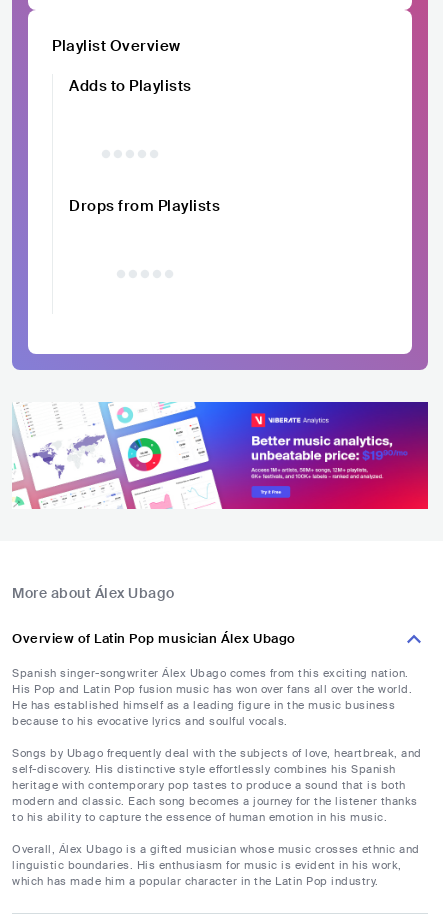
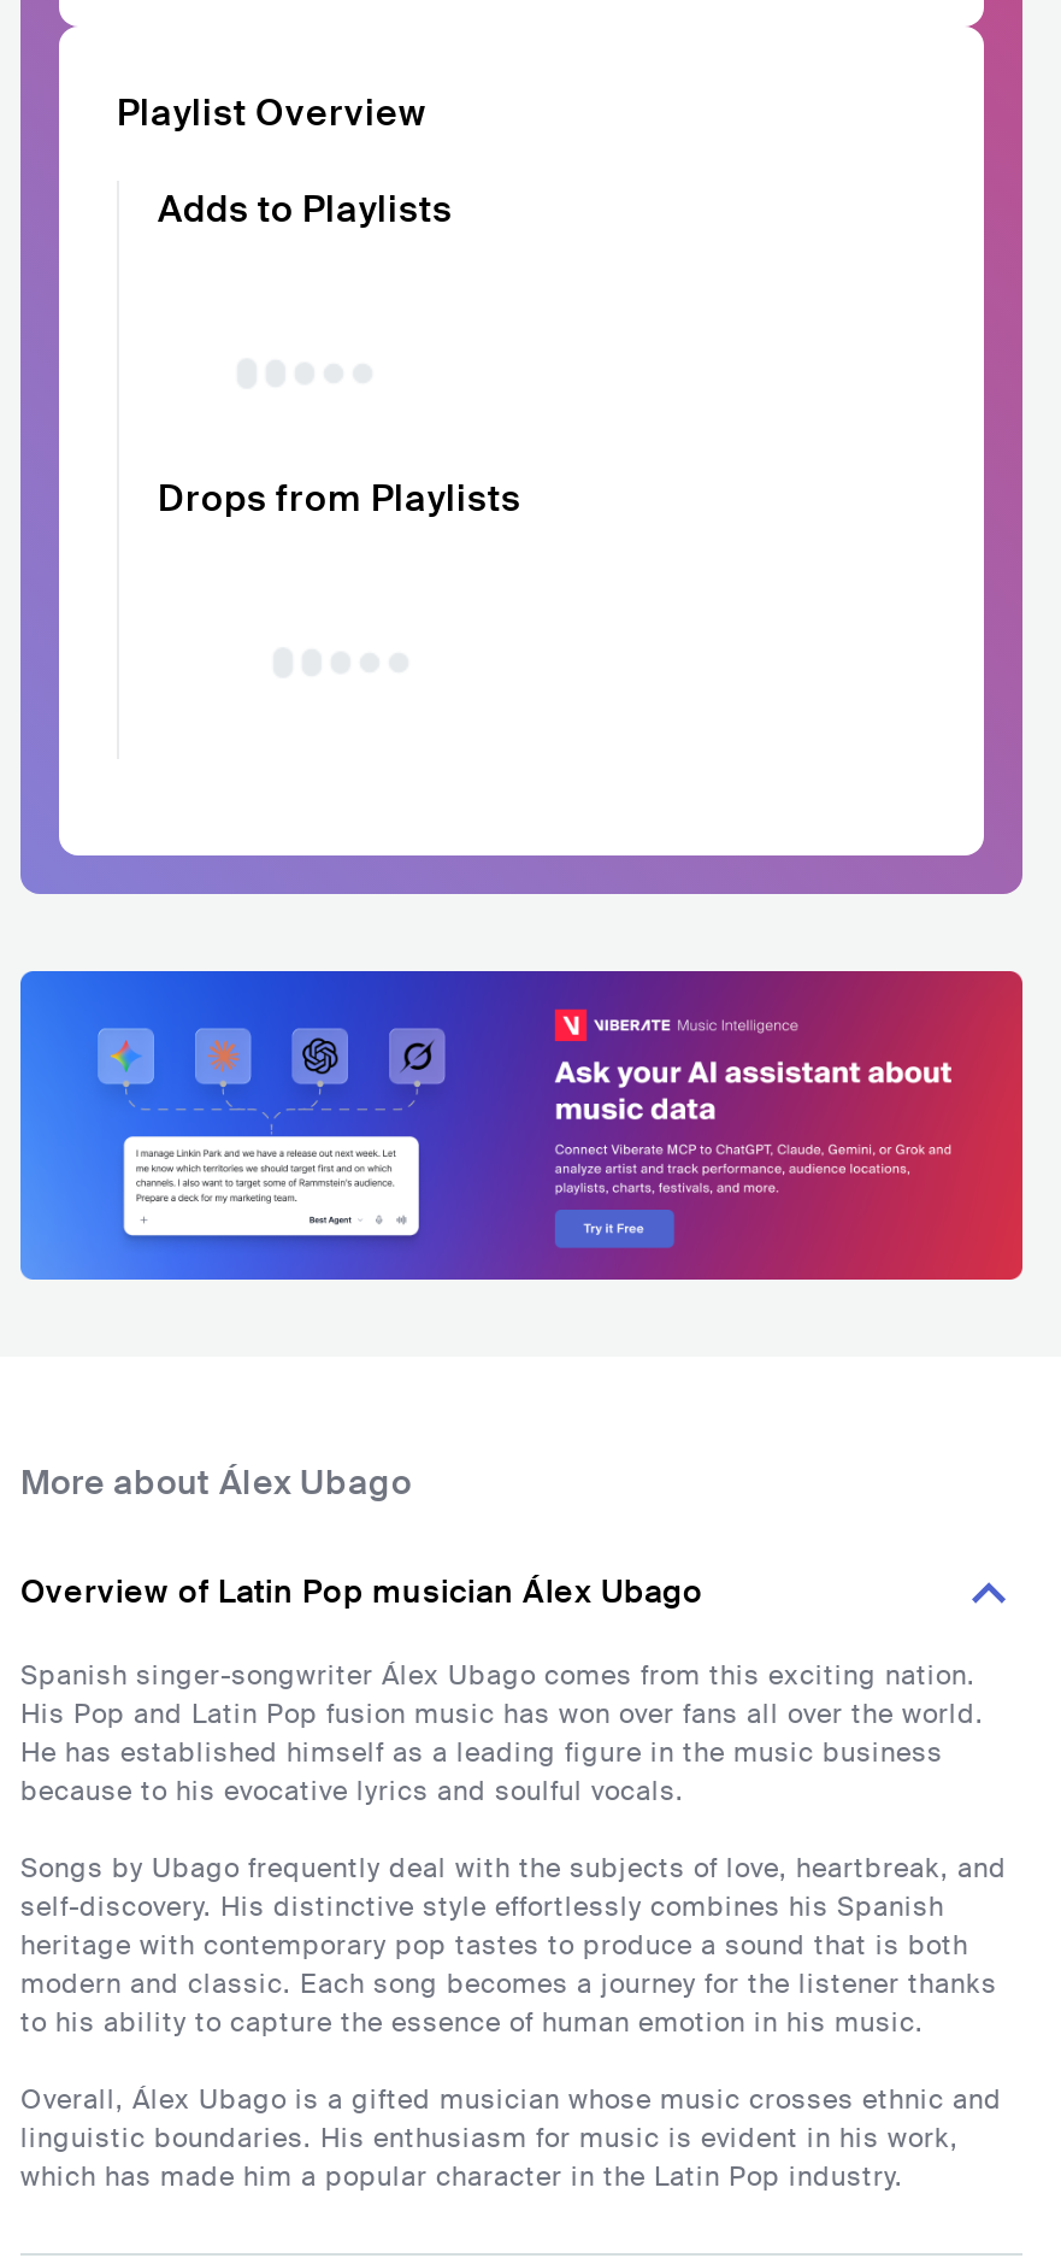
- [image]
+ [image]
